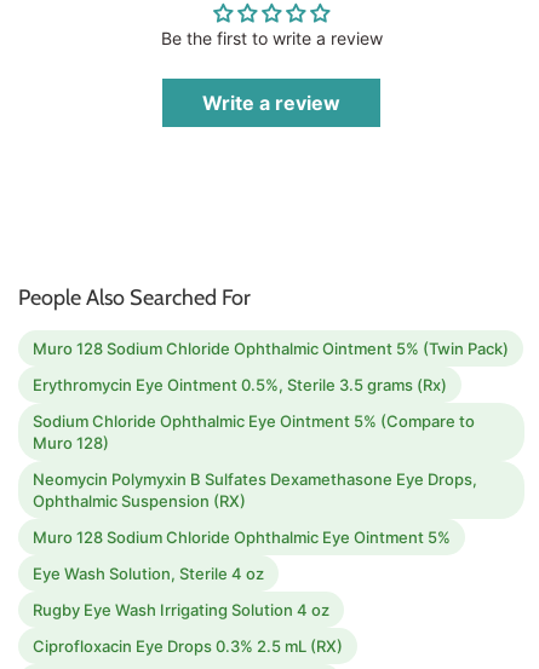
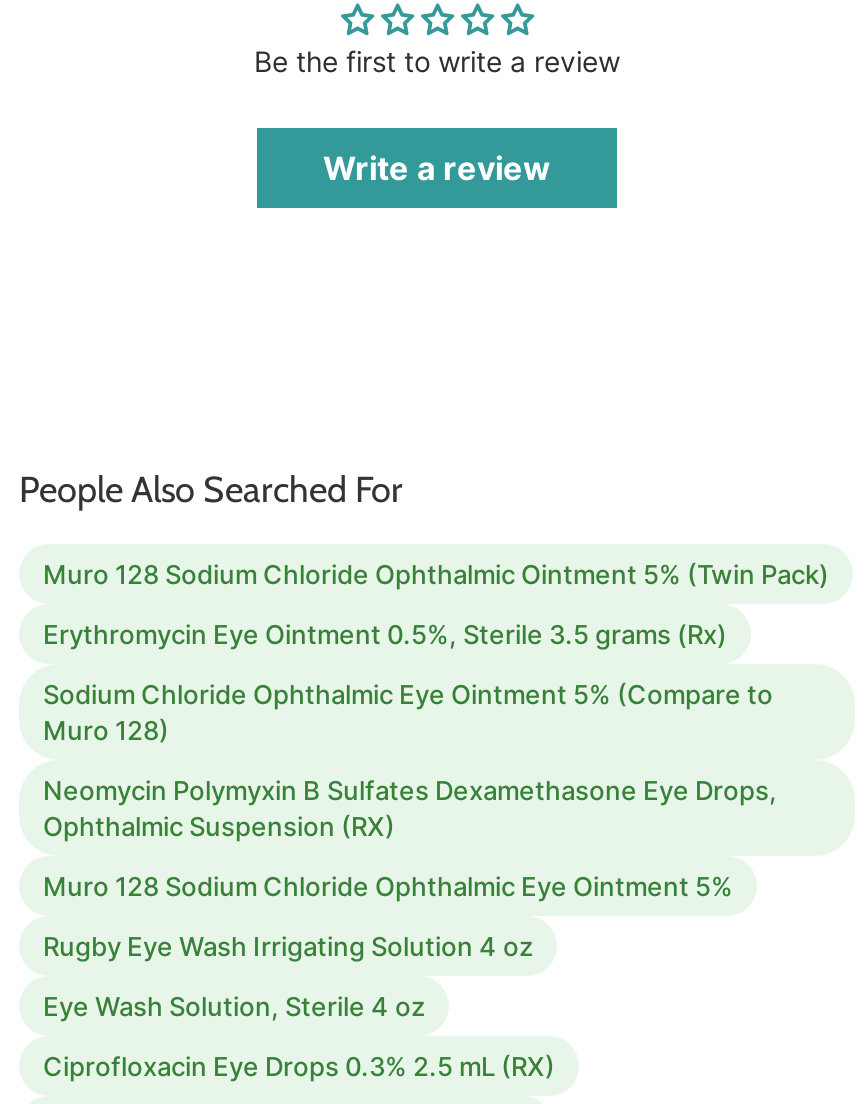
moved down: Eye Wash Solution, Sterile 4 oz

moved up: Rugby Eye Wash Irrigating Solution 4 oz
